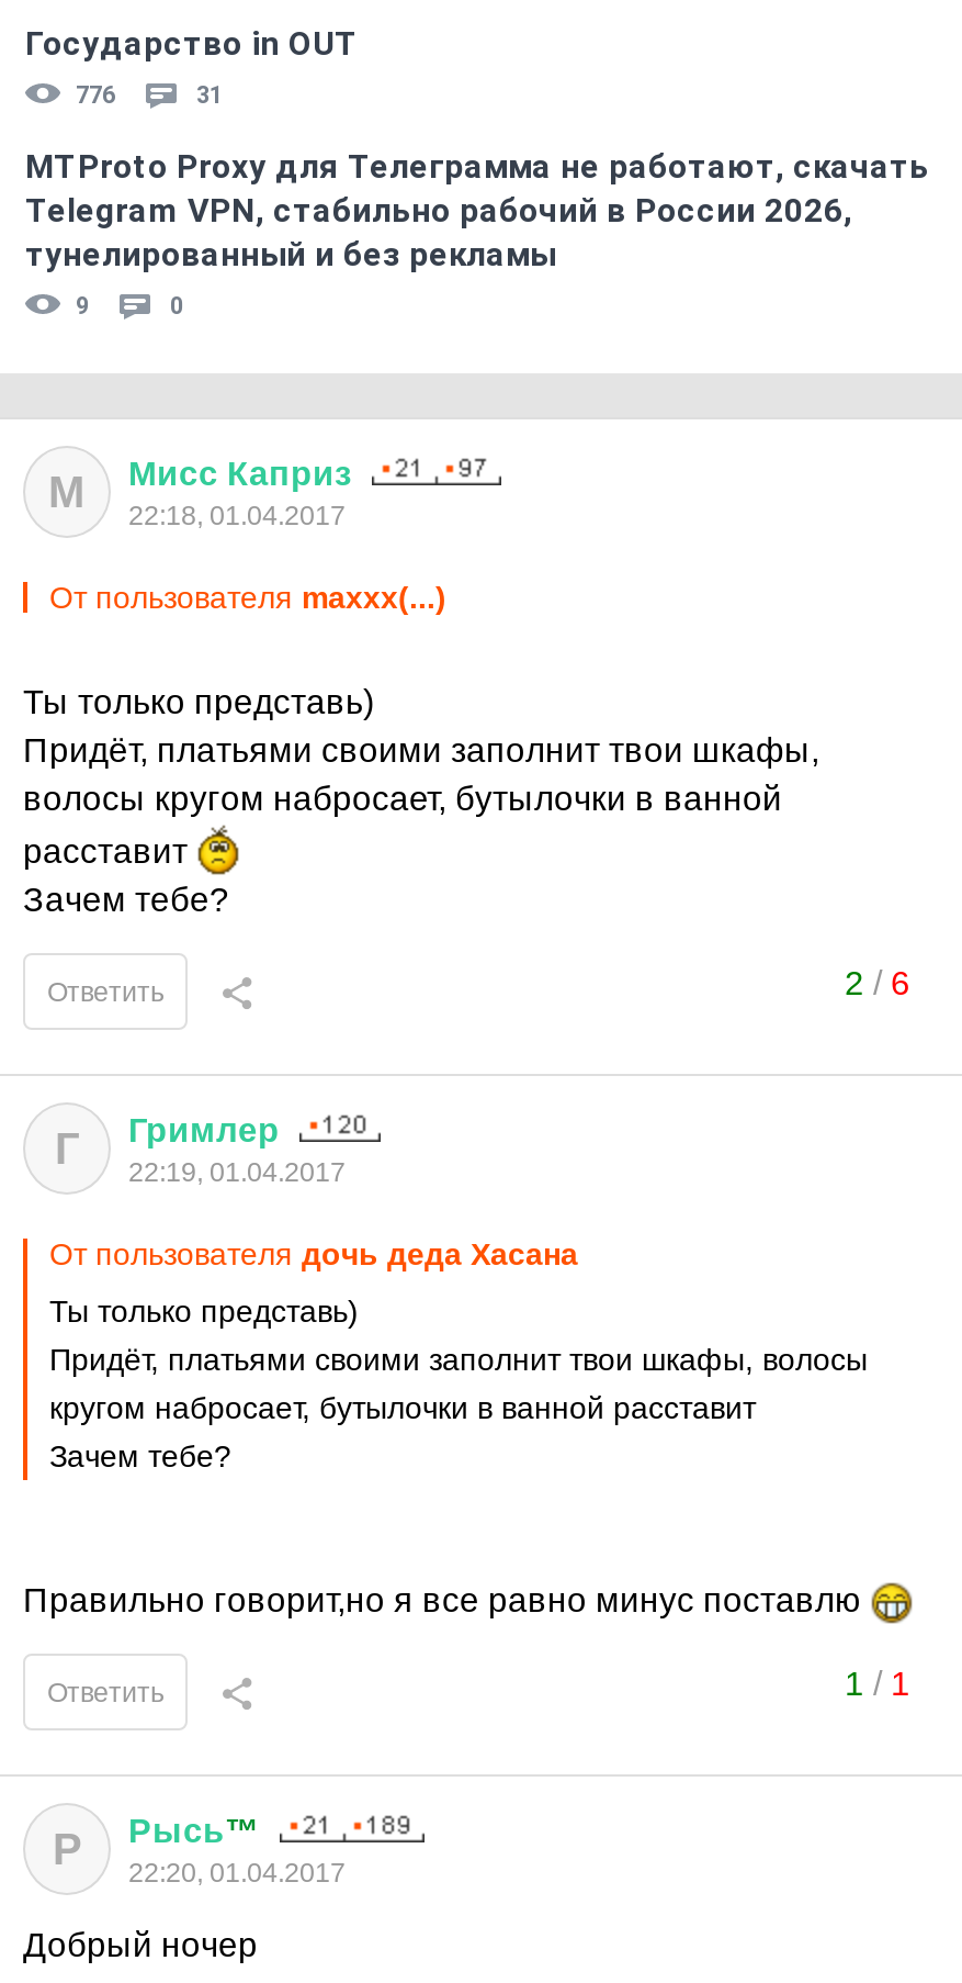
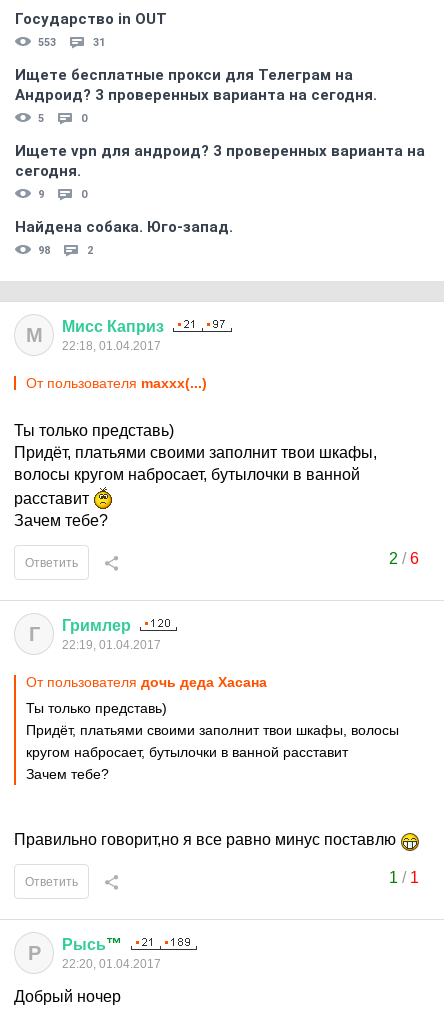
- 776
+ 553

- MTProto Proxy для Телеграмма не работают, скачать
- Telegram VPN, стабильно рабочий в России 2026,
- тунелированный и без рекламы
+ Ищете бесплатные прокси для Телеграм на
+ Андроид? 3 проверенных варианта на сегодня.
+ 5
+ 0
+ Ищете vpn для андроид? 3 проверенных варианта на
+ сегодня.

+ Найдена собака. Юго-запад.
+ 98
+ 2
